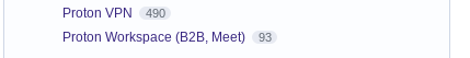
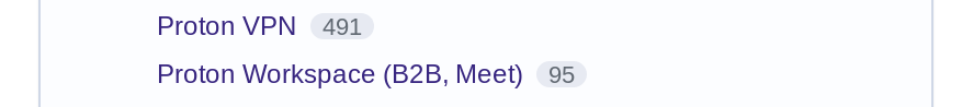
- Proton VPN 490
+ Proton VPN 491

- Proton Workspace (B2B, Meet) 93
+ Proton Workspace (B2B, Meet) 95
